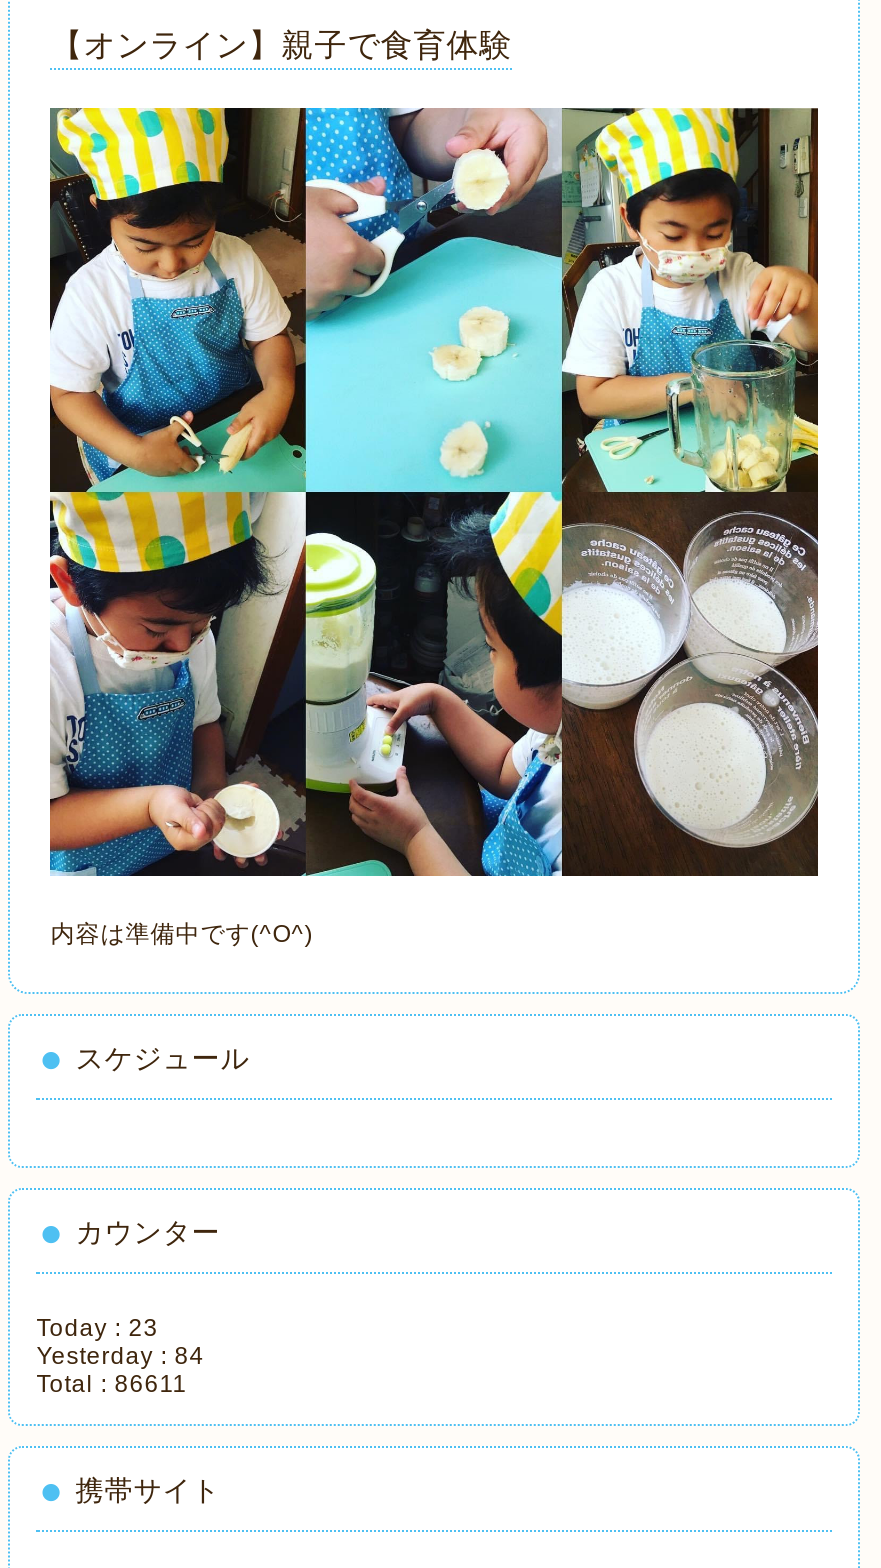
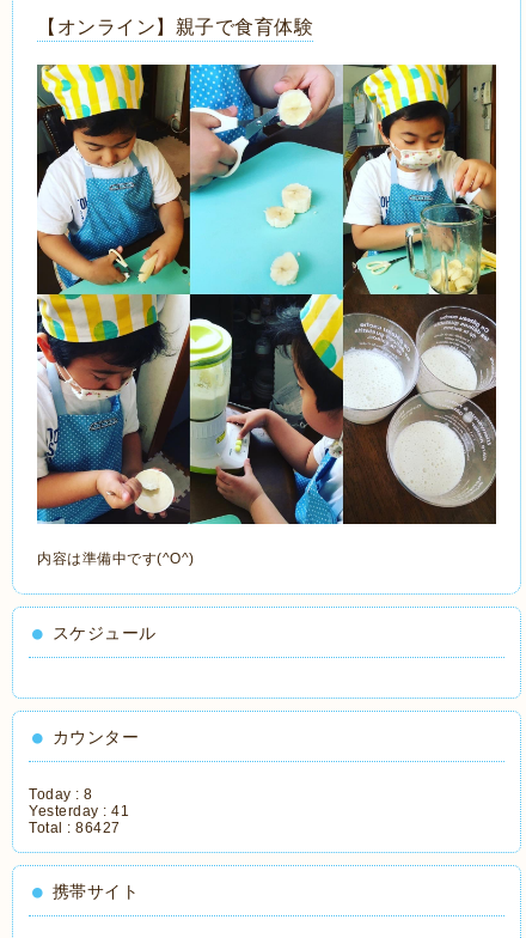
- Today : 23
+ Today : 8

- Yesterday : 84
+ Yesterday : 41

- Total : 86611
+ Total : 86427
